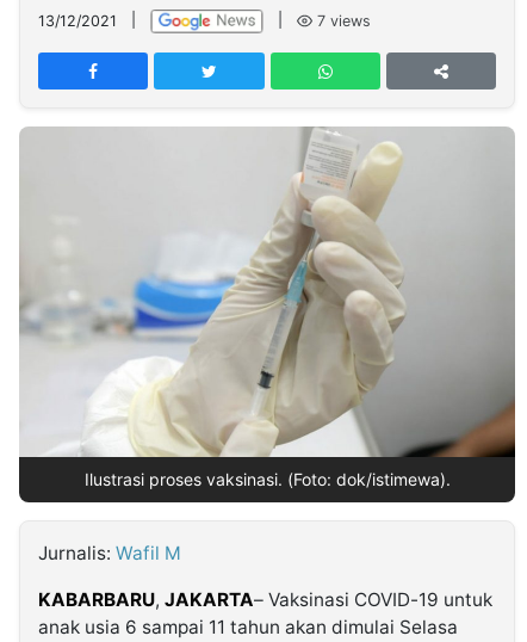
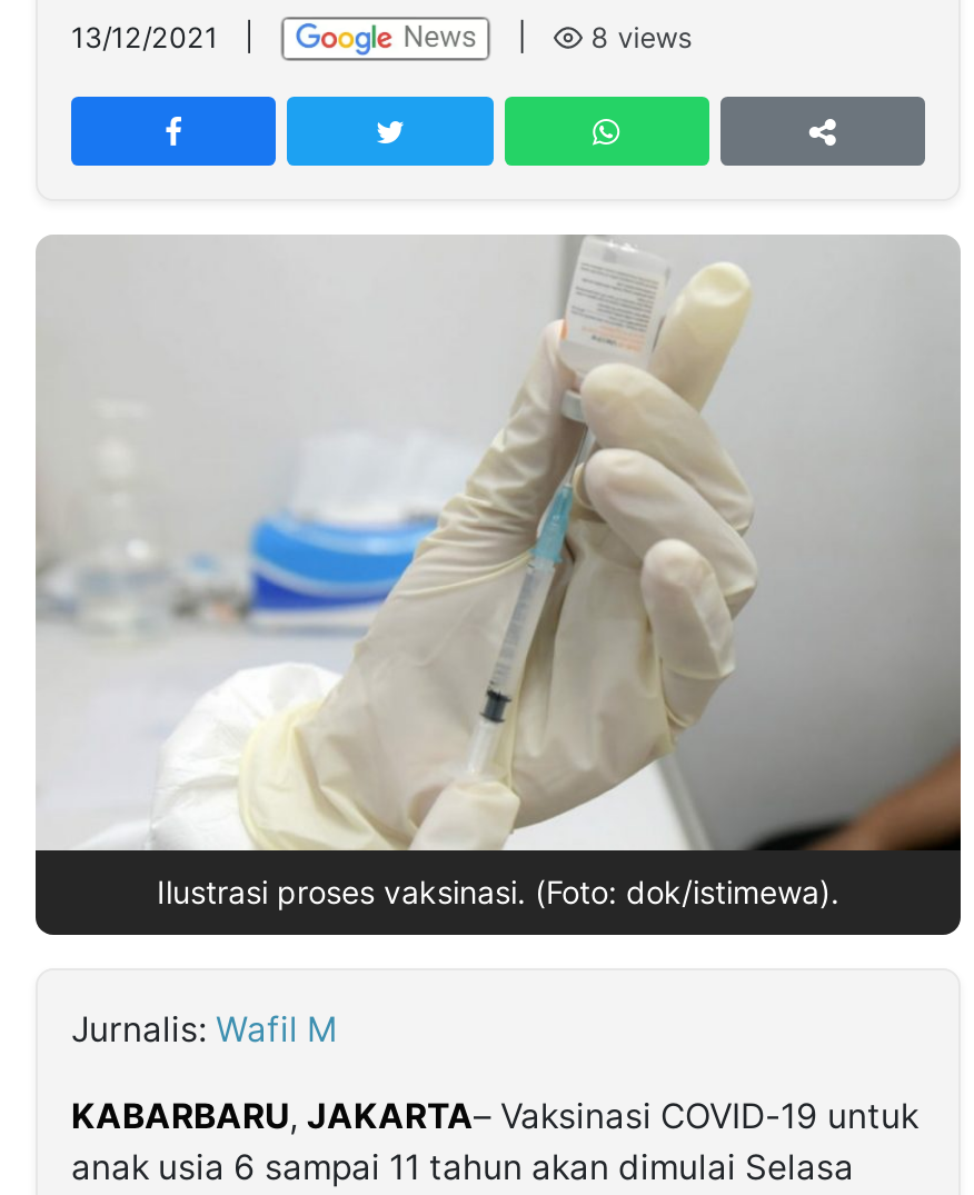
- 7 views
+ 8 views
